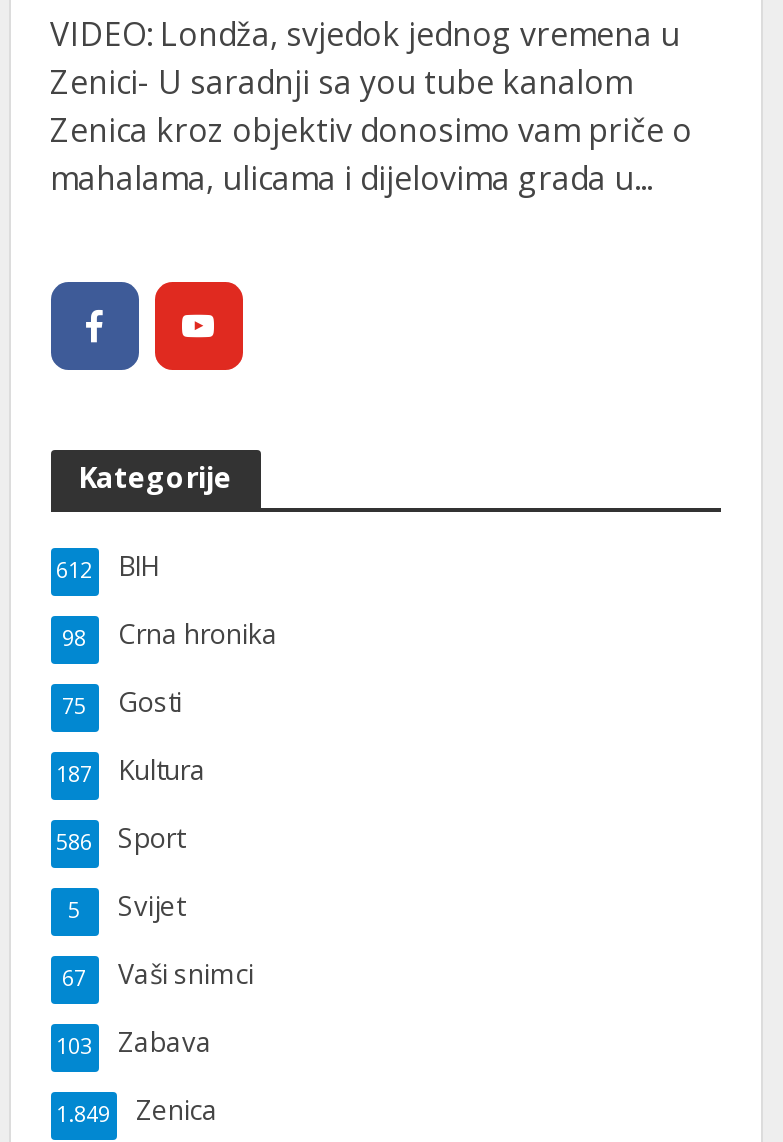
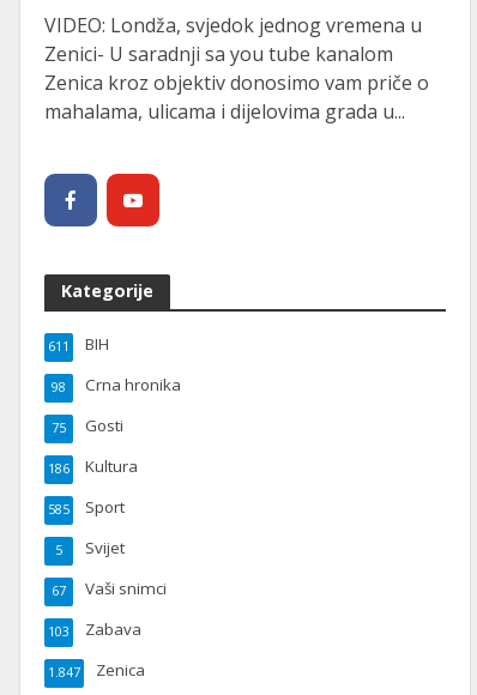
- 612 BIH
+ 611 BIH

- 187 Kultura
+ 186 Kultura

- 586 Sport
+ 585 Sport

- 1.849 Zenica
+ 1.847 Zenica
